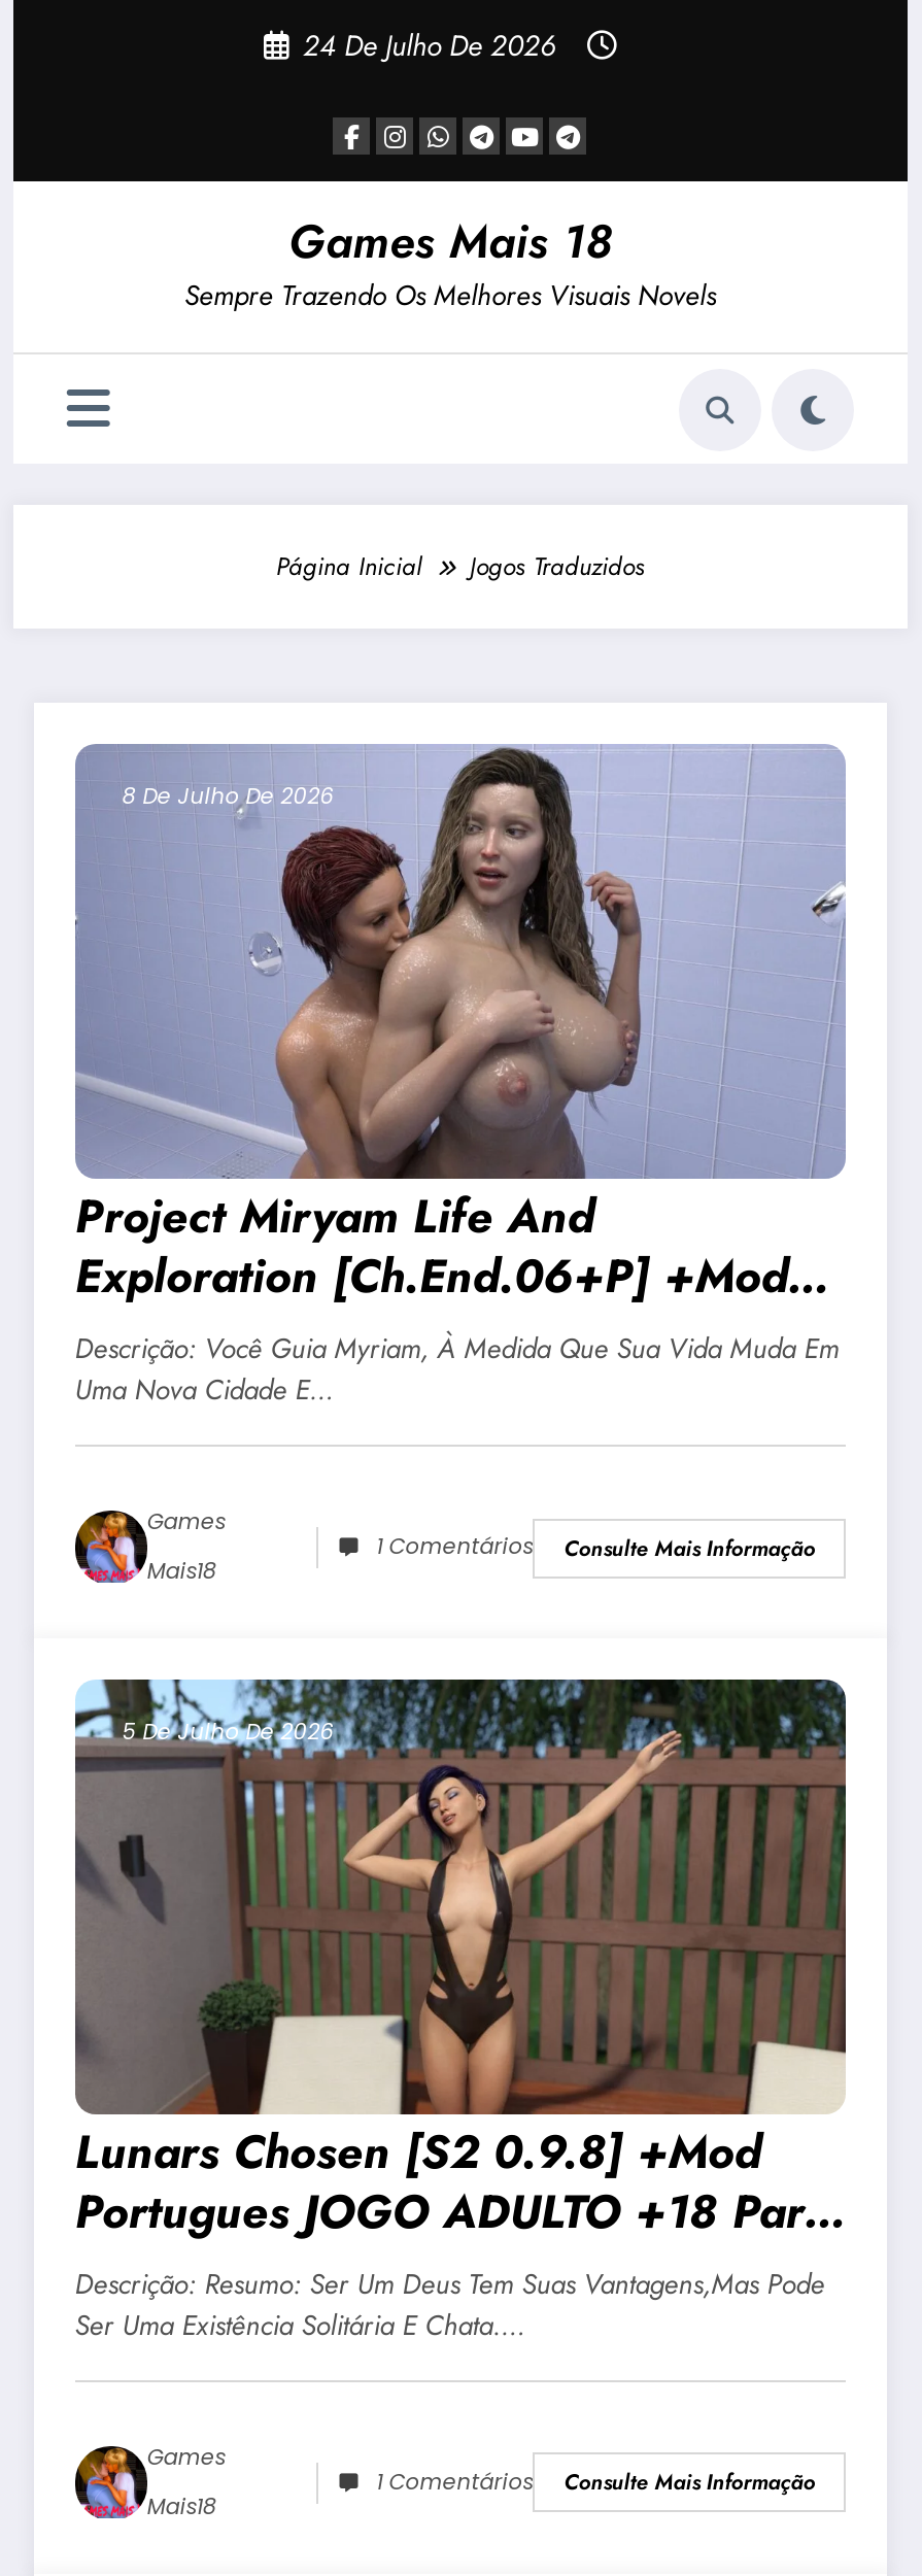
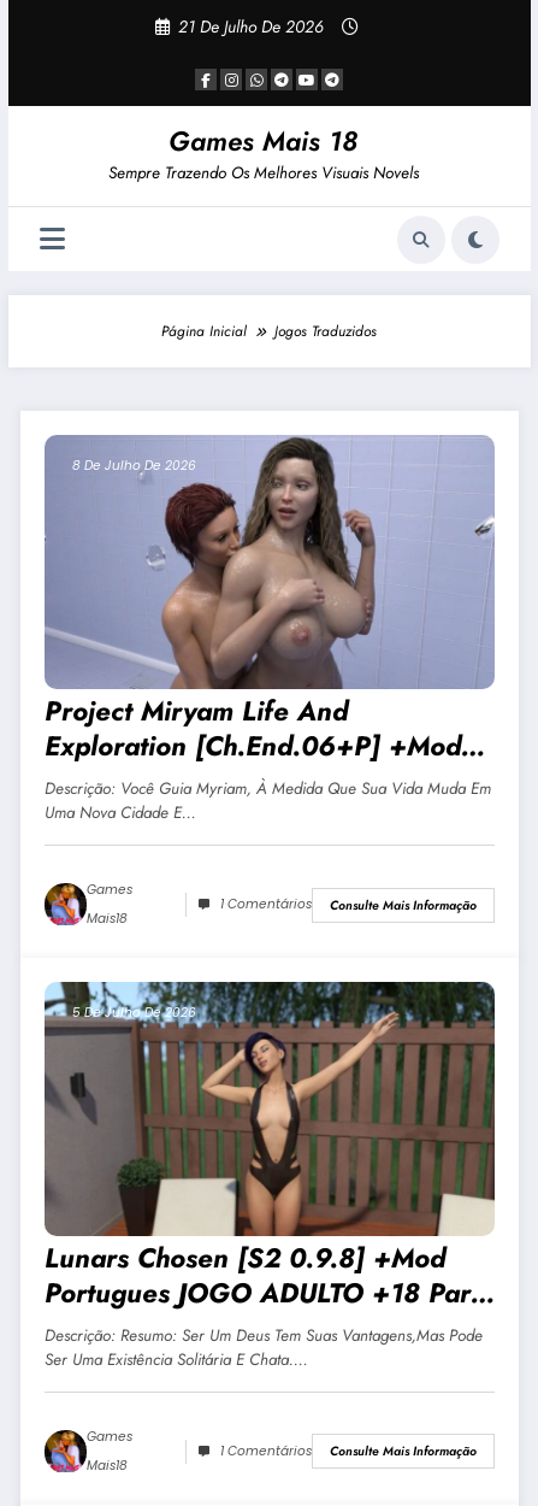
- 24 De Julho De 2026
+ 21 De Julho De 2026
